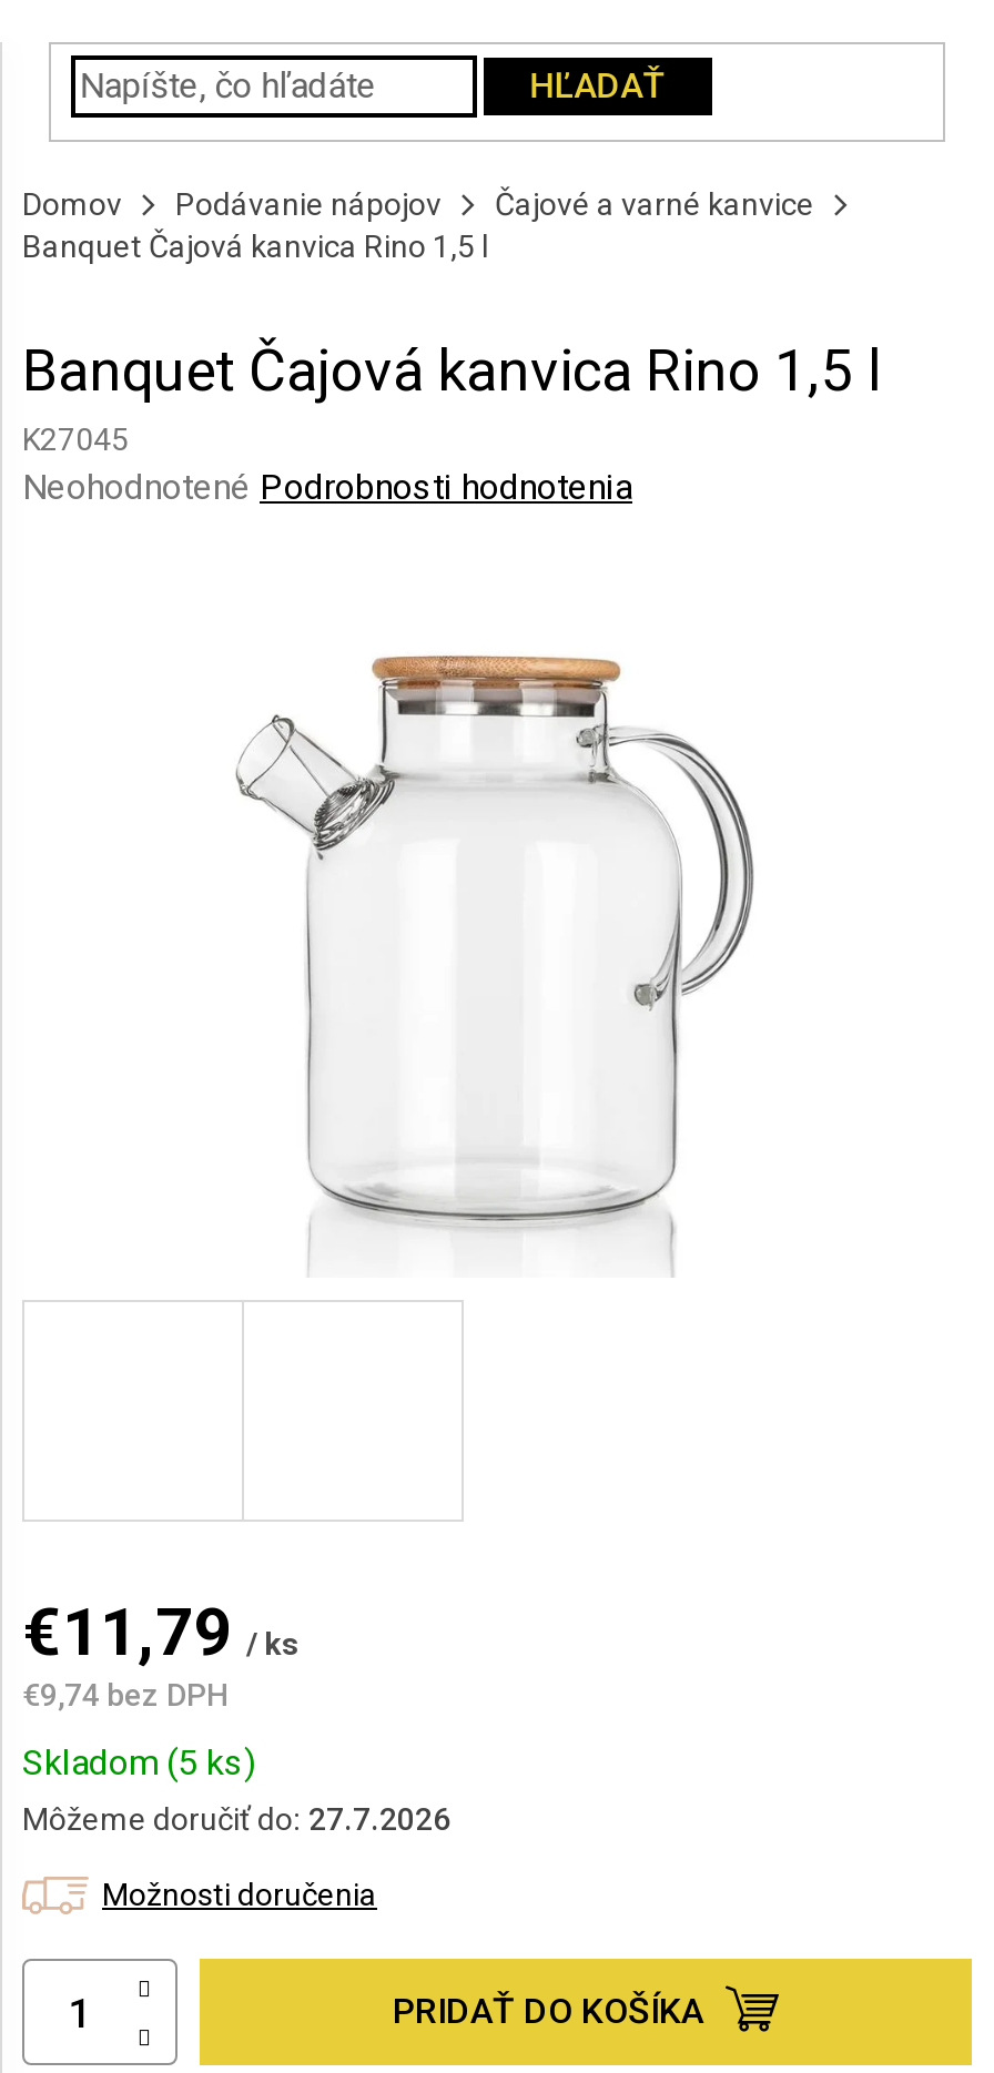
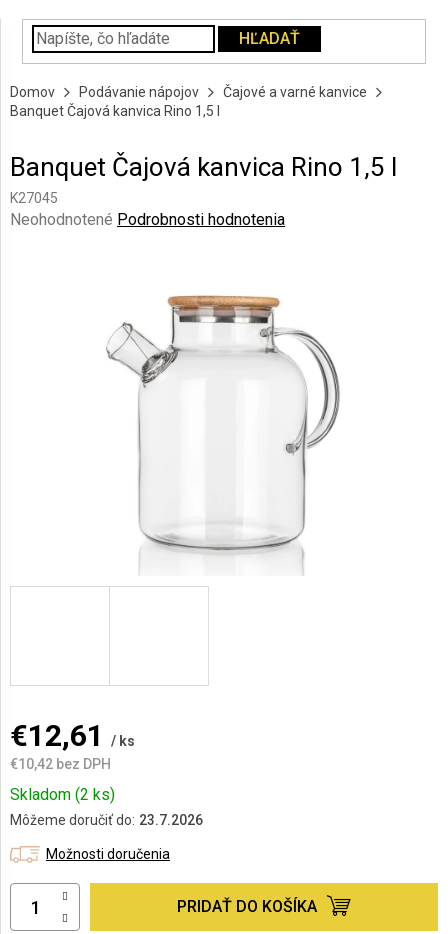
- €11,79 / ks
+ €12,61 / ks

- €9,74 bez DPH
+ €10,42 bez DPH

- Skladom (5 ks)
+ Skladom (2 ks)

- Môžeme doručiť do: 27.7.2026
+ Môžeme doručiť do: 23.7.2026
